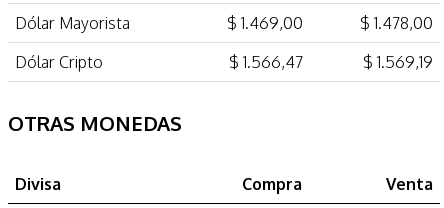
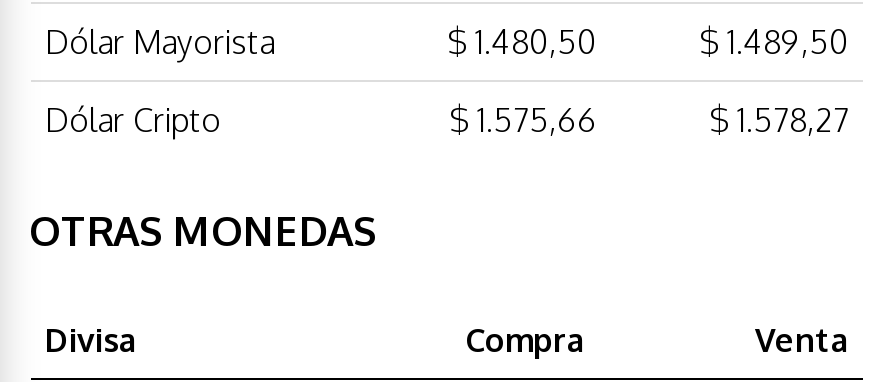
- $ 1.469,00
+ $ 1.480,50

- $ 1.478,00
+ $ 1.489,50

- $ 1.566,47
+ $ 1.575,66

- $ 1.569,19
+ $ 1.578,27
